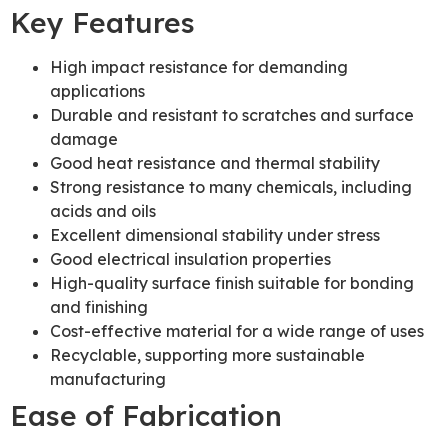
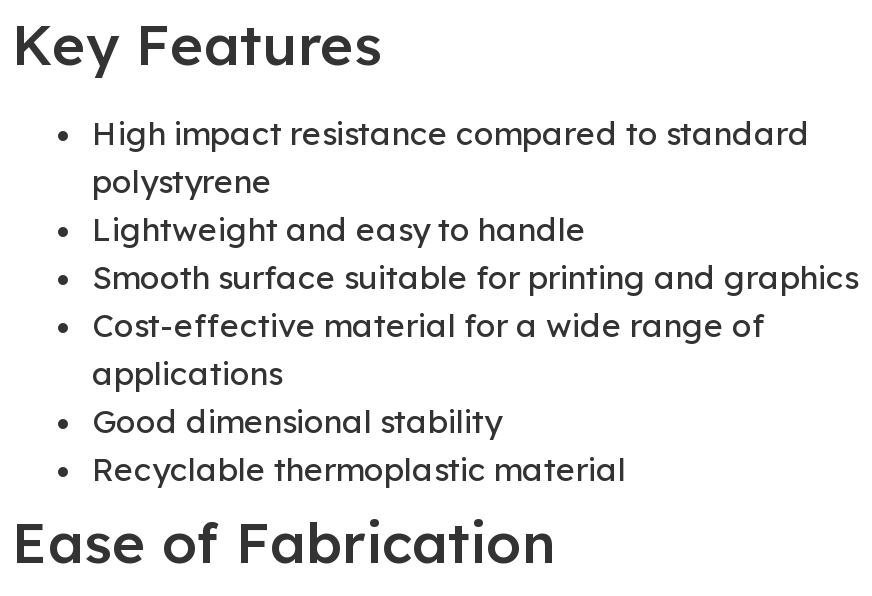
- High impact resistance for demanding
+ High impact resistance compared to standard
+ polystyrene
+ Lightweight and easy to handle
+ Smooth surface suitable for printing and graphics
+ Cost-effective material for a wide range of

moved down: applications

- Durable and resistant to scratches and surface
- damage
- Good heat resistance and thermal stability
- Strong resistance to many chemicals, including
- acids and oils
- Excellent dimensional stability under stress
- Good electrical insulation properties
- High-quality surface finish suitable for bonding
- and finishing
- Cost-effective material for a wide range of uses
- Recyclable, supporting more sustainable
- manufacturing
+ Good dimensional stability
+ Recyclable thermoplastic material
